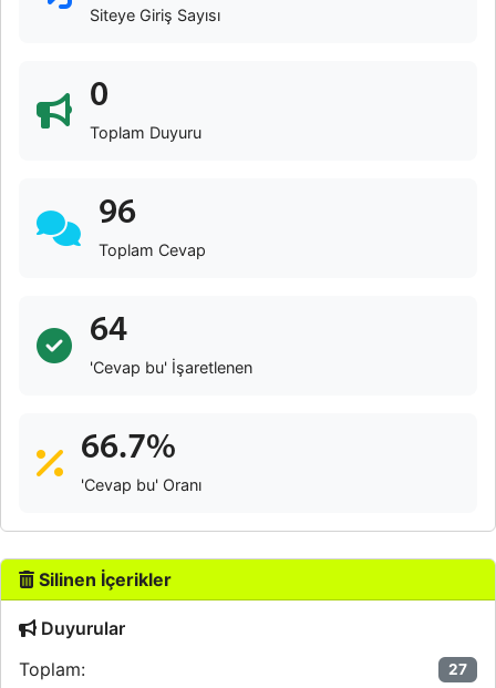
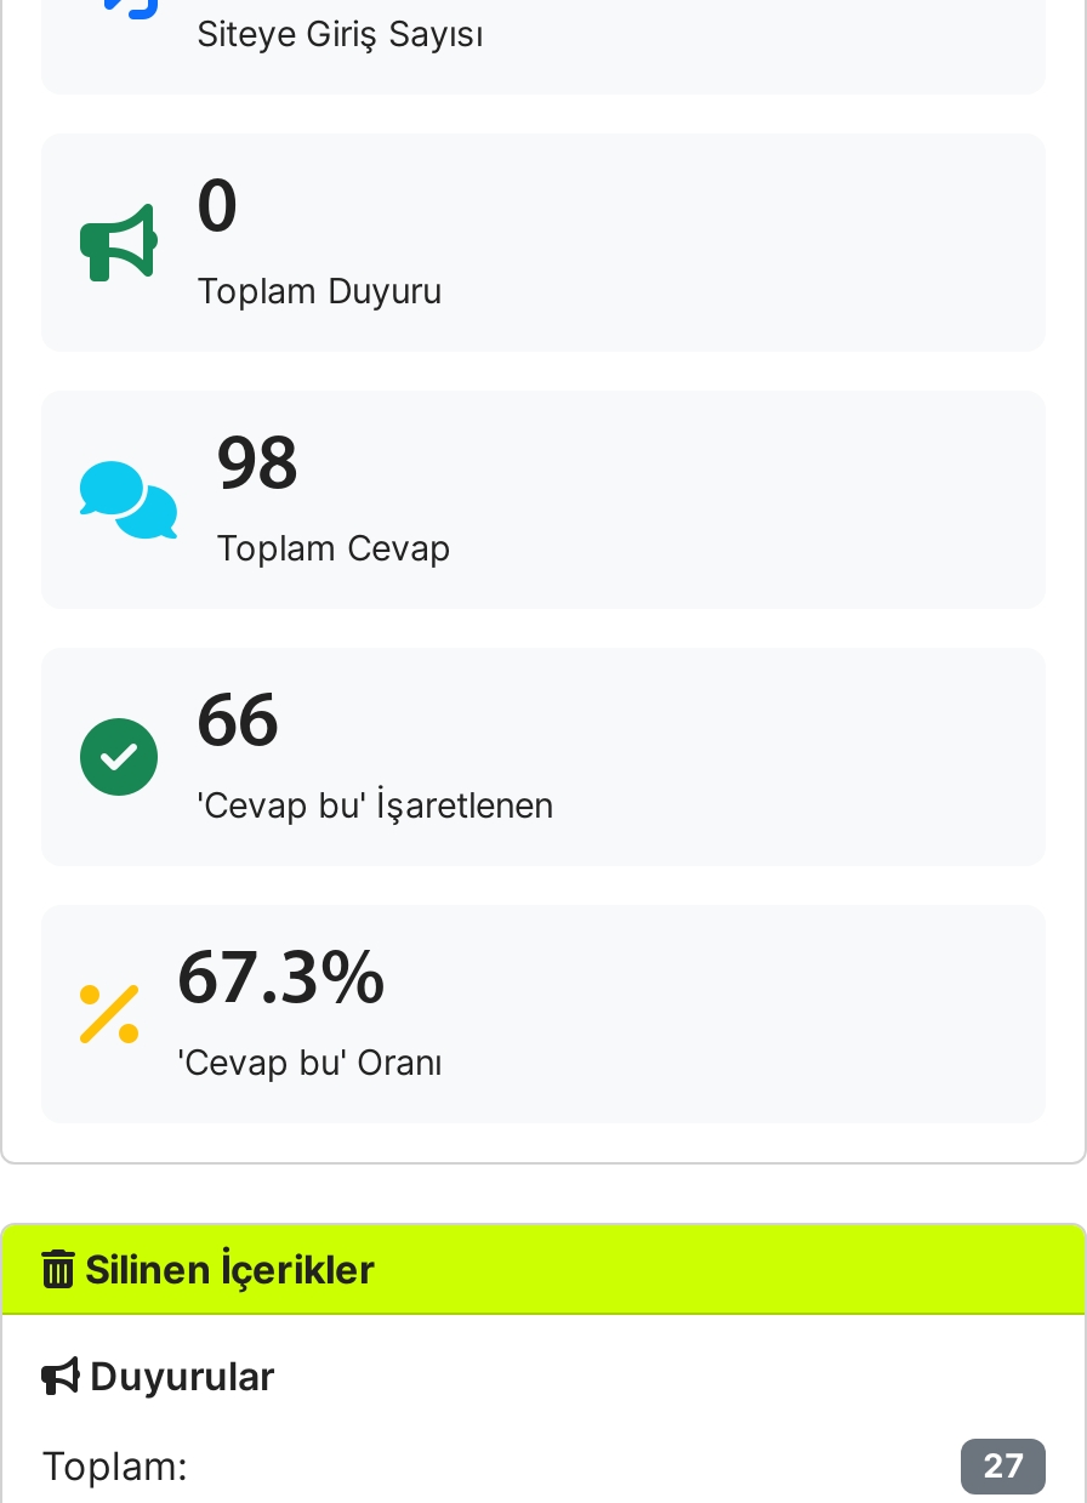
- 96
+ 98

- 64
+ 66

- 66.7%
+ 67.3%
